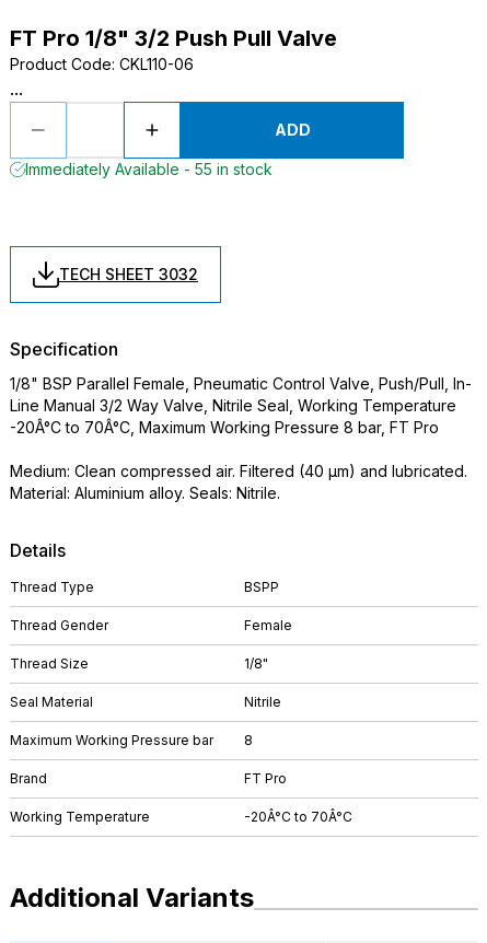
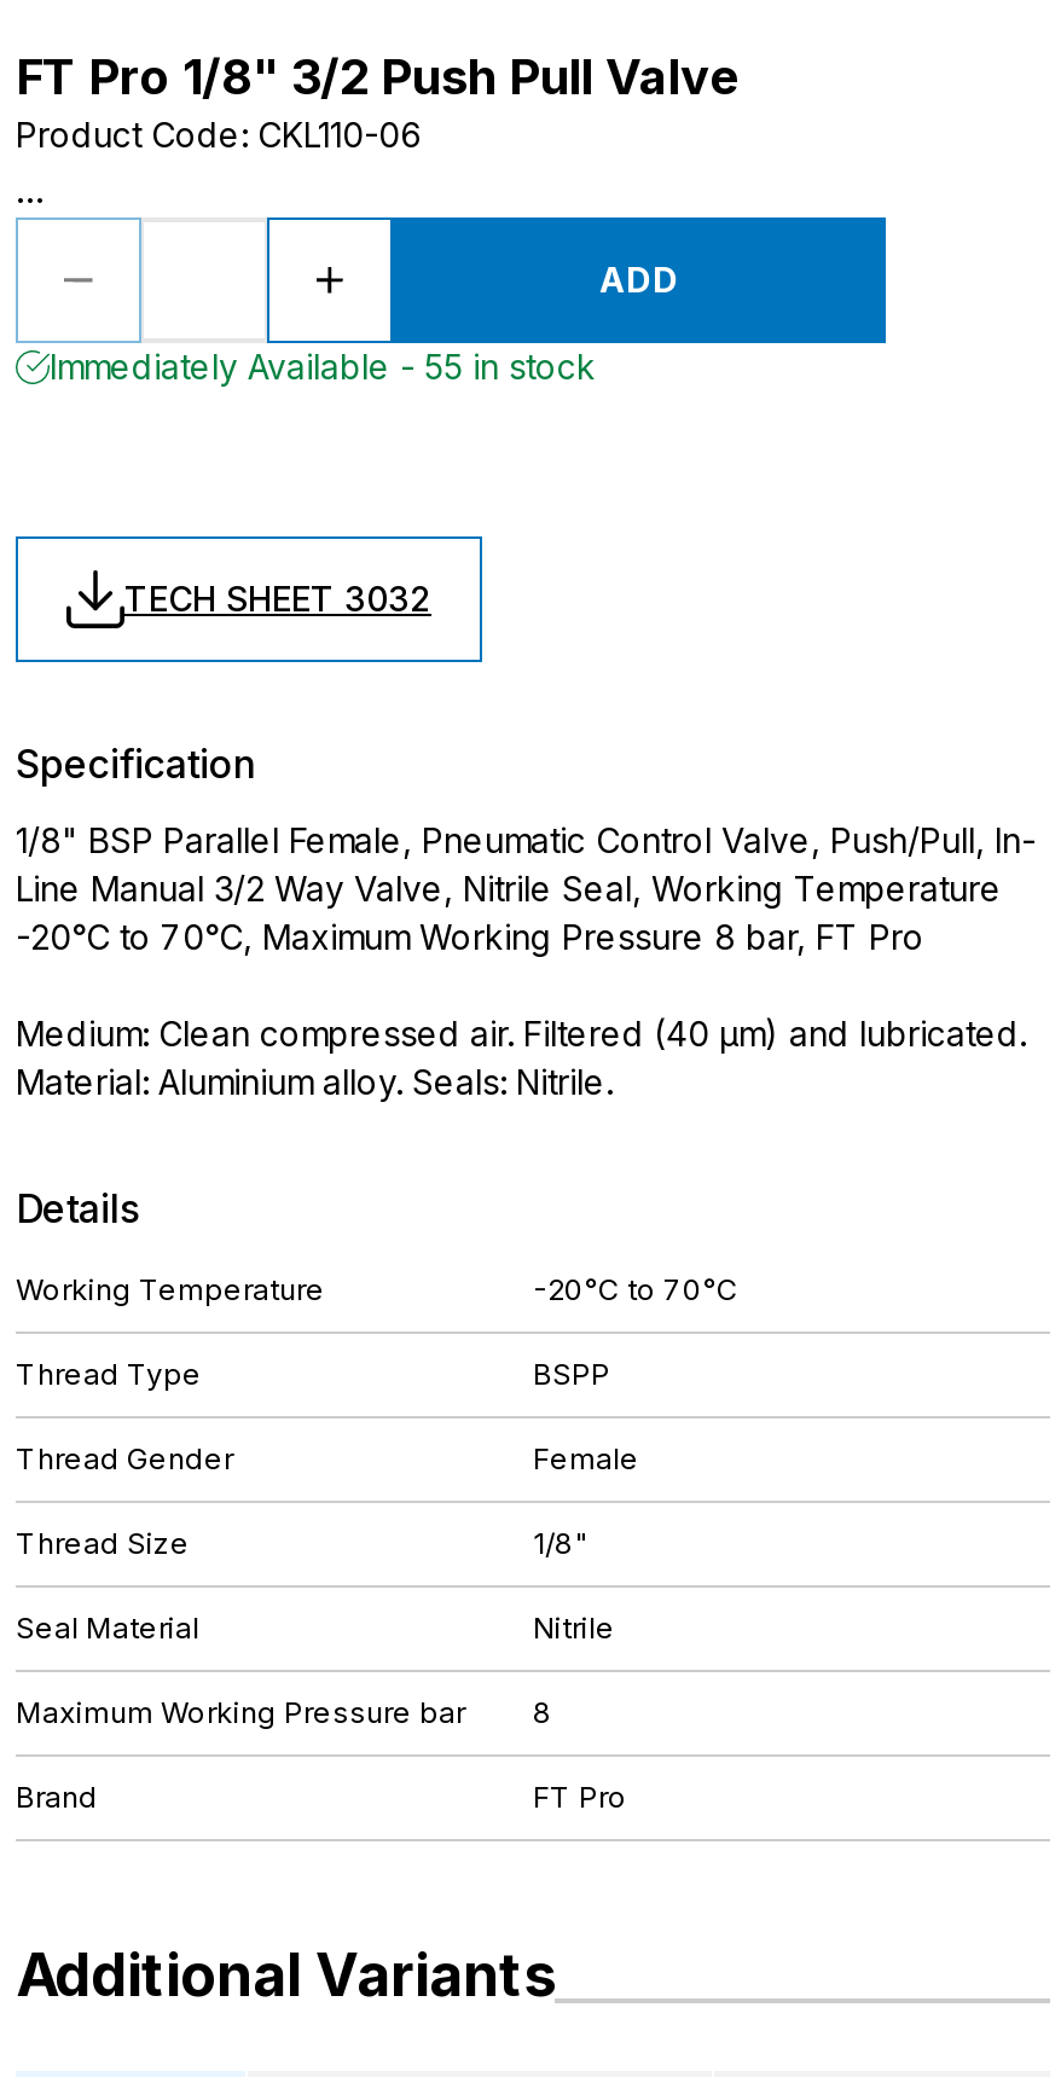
- -20Â°C to 70Â°C, Maximum Working Pressure 8 bar, FT Pro
+ -20°C to 70°C, Maximum Working Pressure 8 bar, FT Pro

+ -20°C to 70°C

moved down: Thread Type | BSPP | Thread Gender | ... | Brand | FT Pro

moved up: Working Temperature

- -20Â°C to 70Â°C
